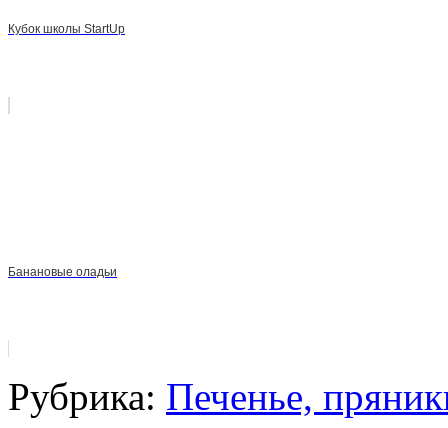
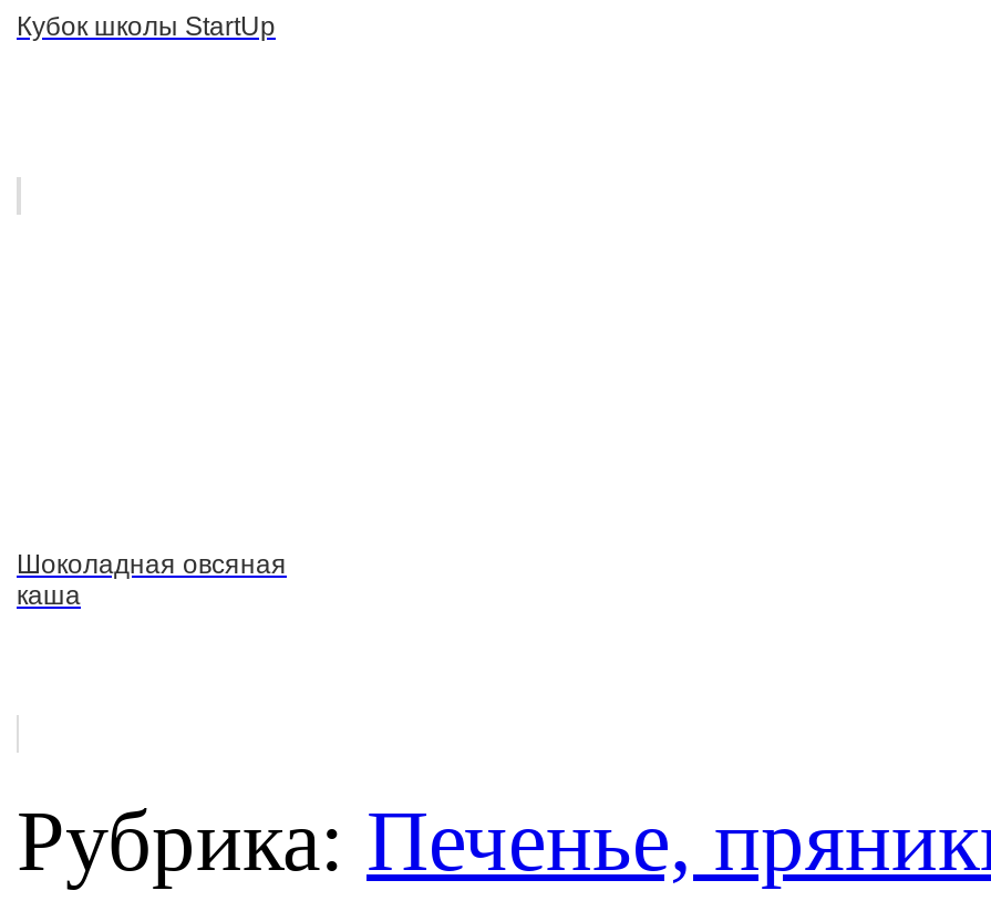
- Банановые оладьи
+ Шоколадная овсяная
+ каша
